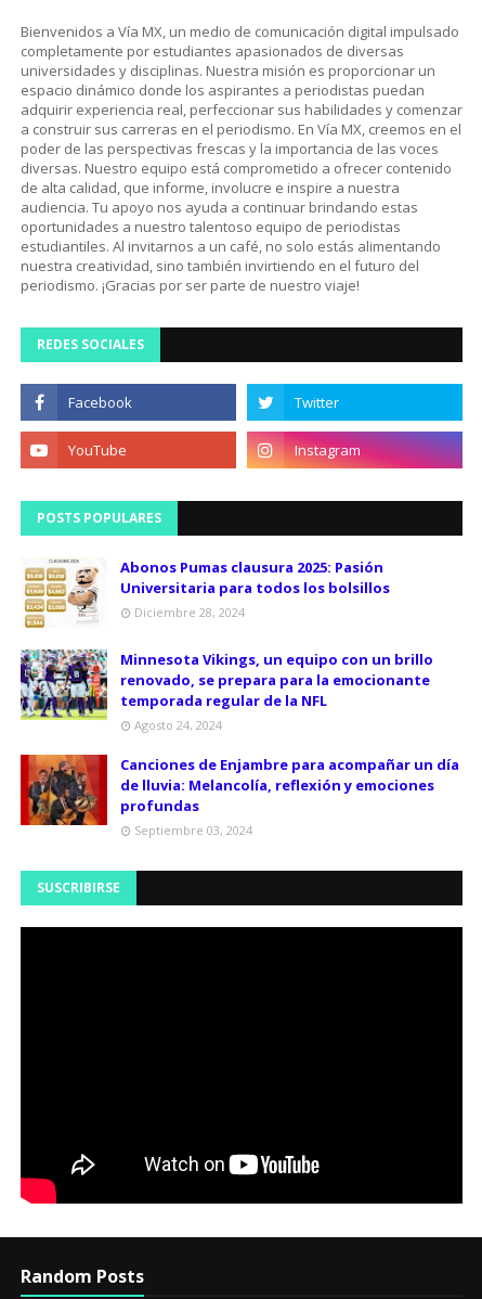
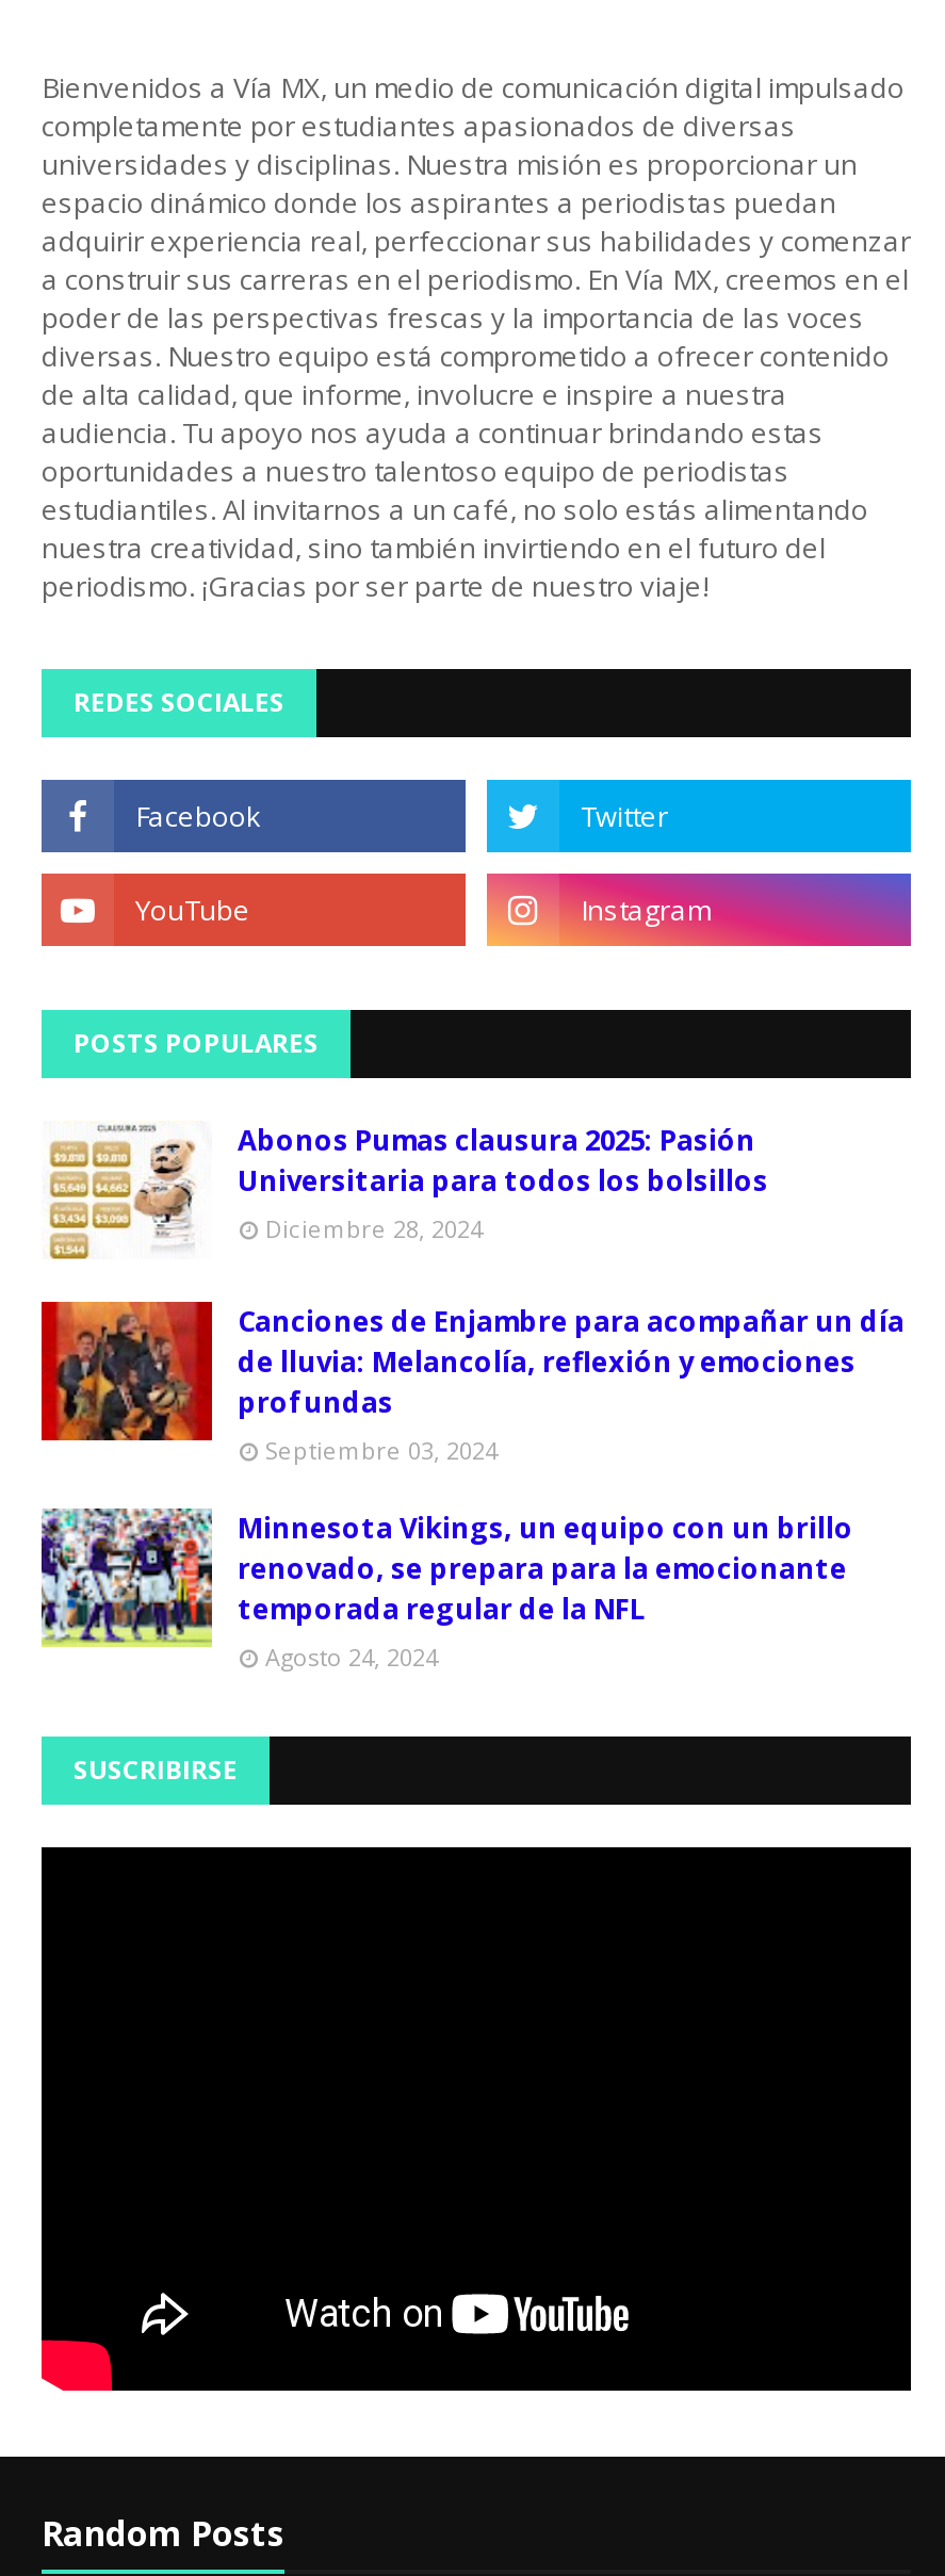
moved down: [image] | Minnesota Vikings, un equipo con un brillo | renovado, se prepara para la emocionante | temporada regular de la NFL | Agosto 24, 2024

moved up: [image] | Canciones de Enjambre para acompañar un día | de lluvia: Melancolía, reflexión y emociones | profundas | Septiembre 03, 2024
